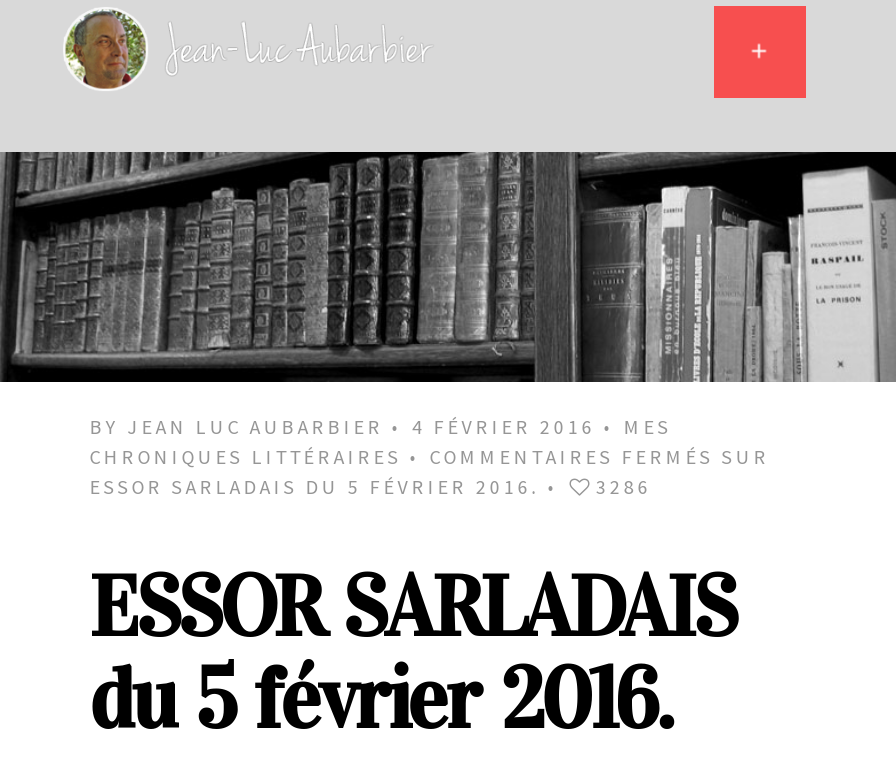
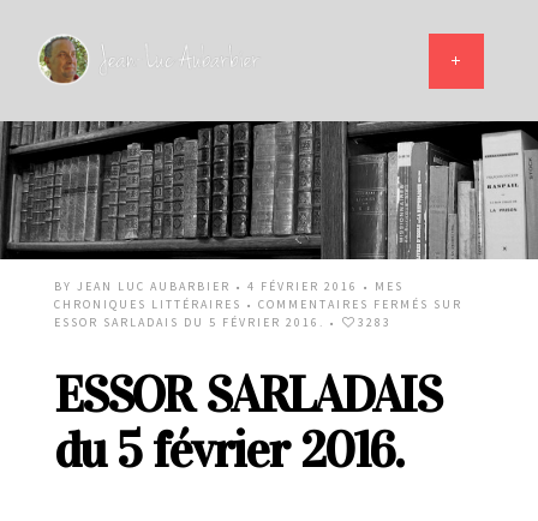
- ESSOR SARLADAIS DU 5 FÉVRIER 2016. • 3286
+ ESSOR SARLADAIS DU 5 FÉVRIER 2016. • 3283
